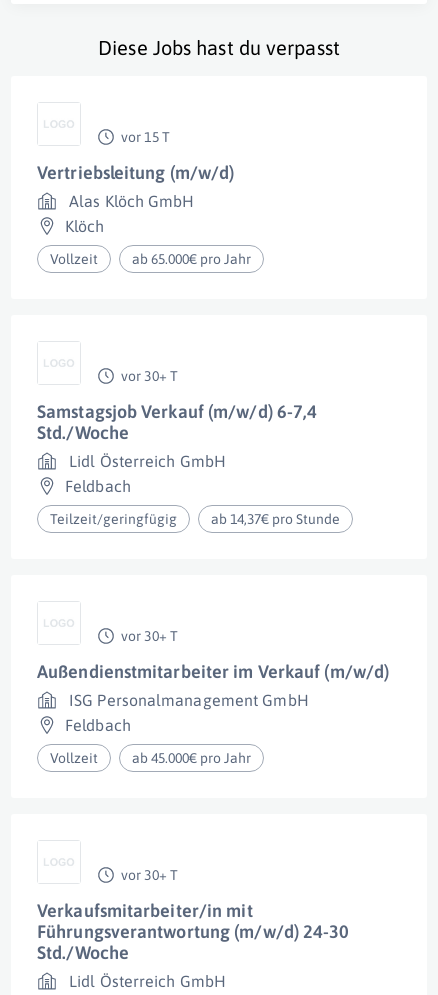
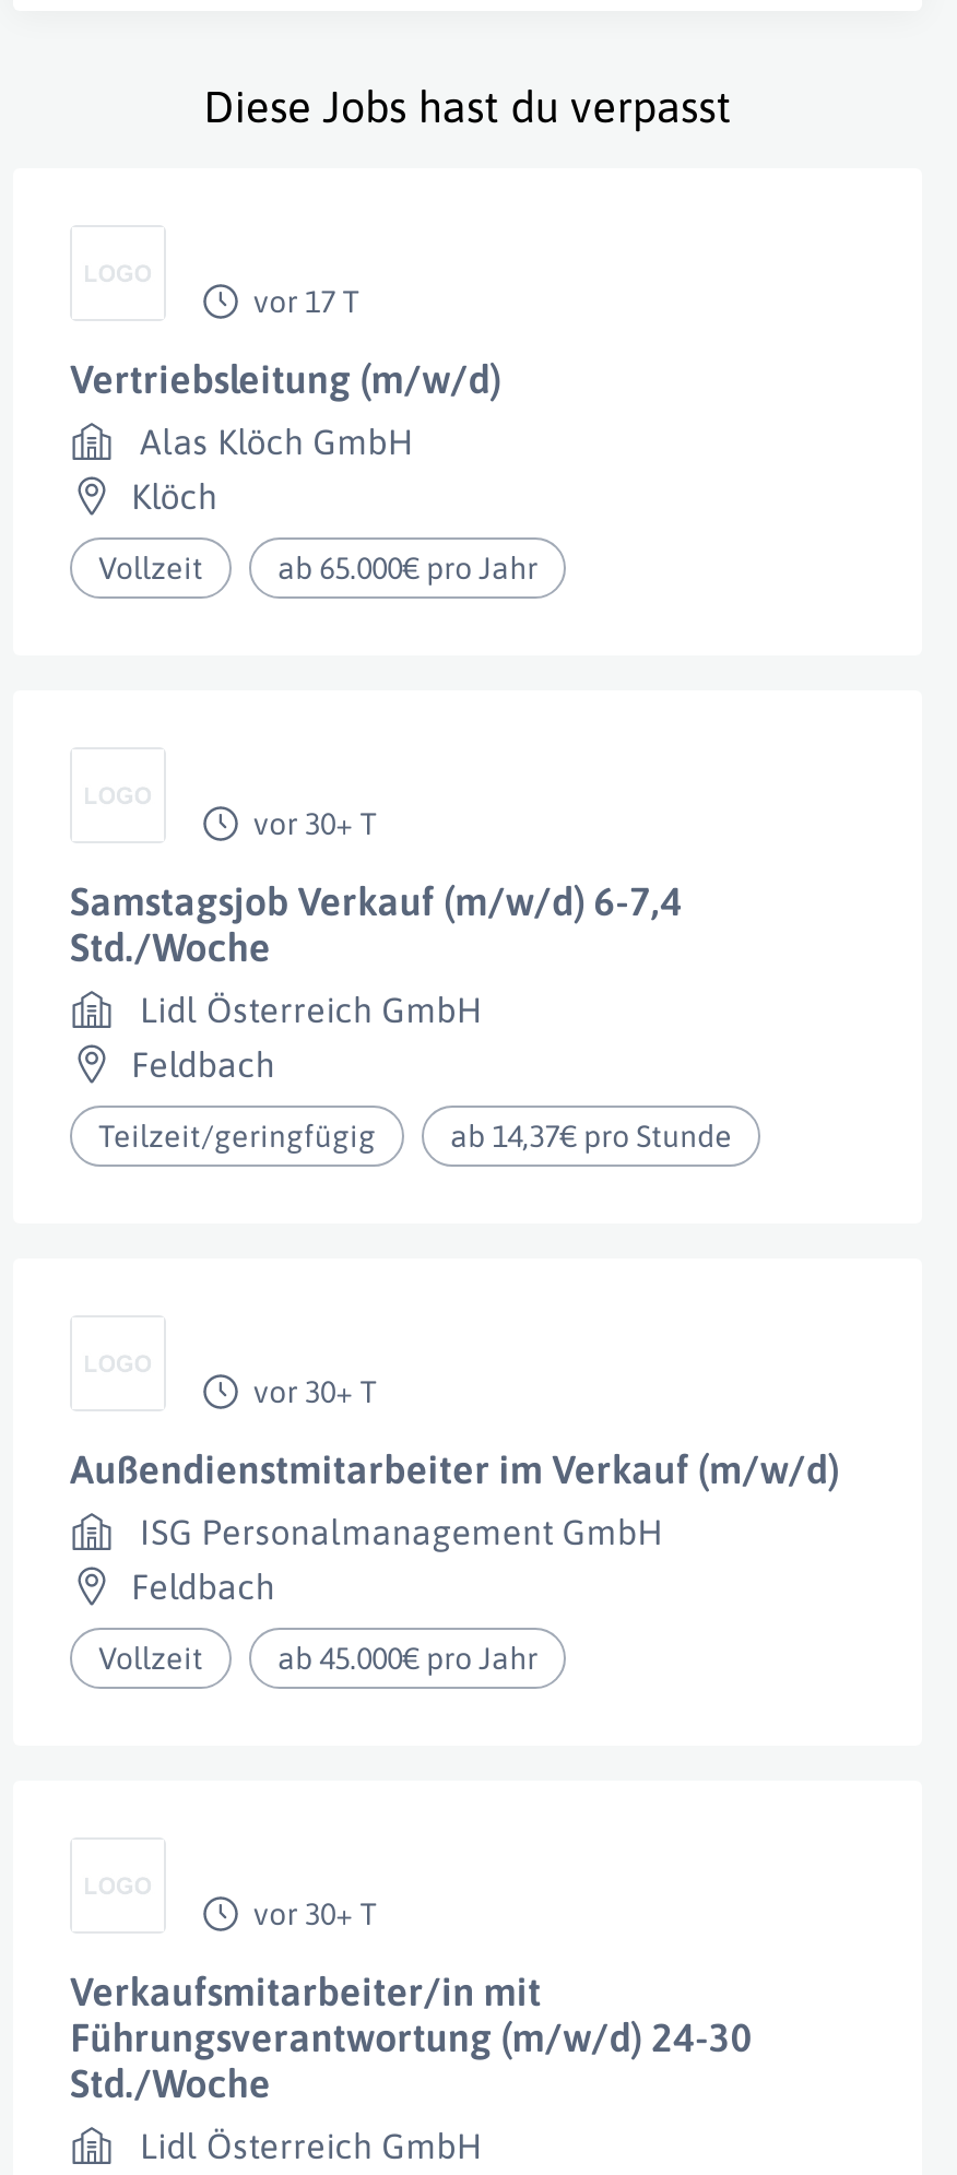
- vor 15 T
+ vor 17 T
